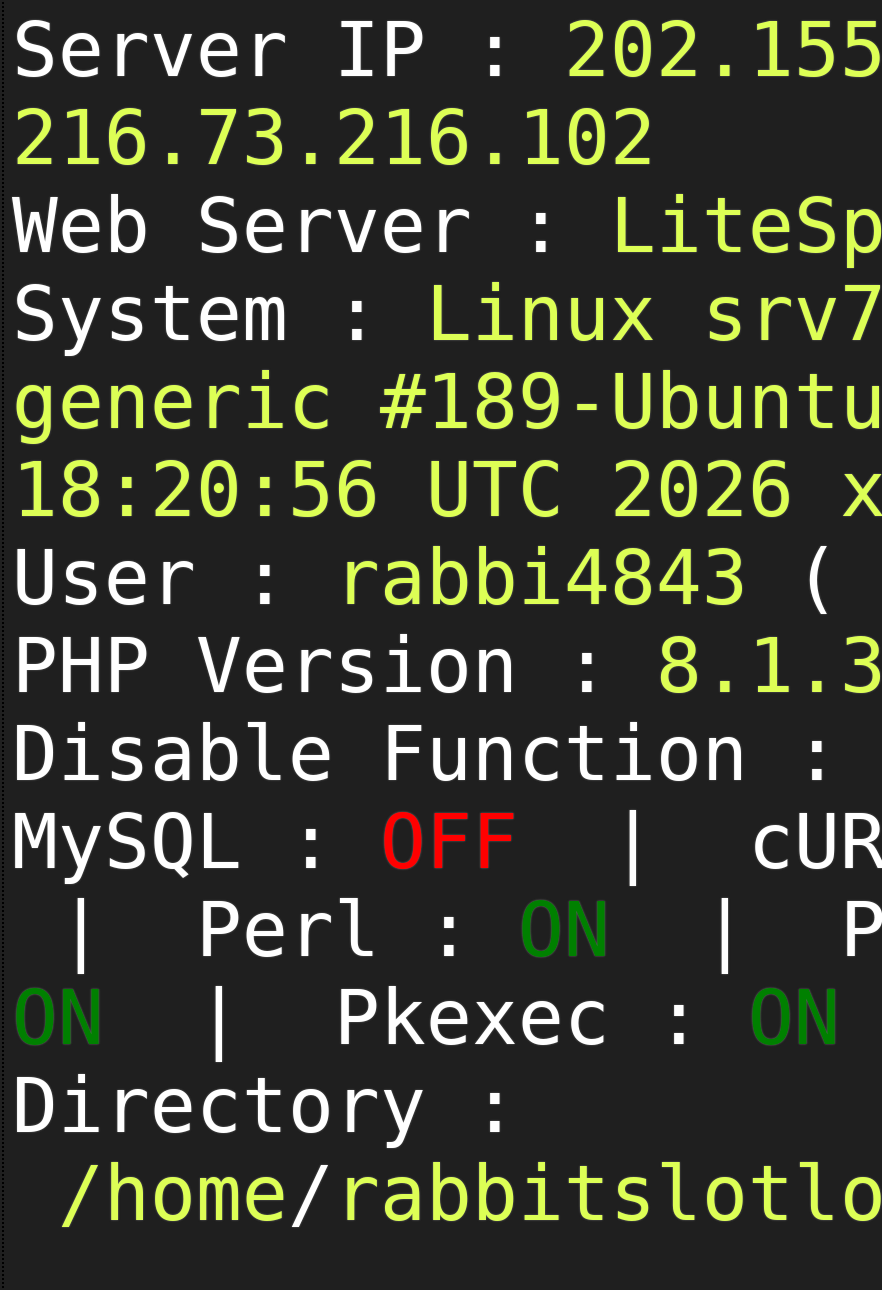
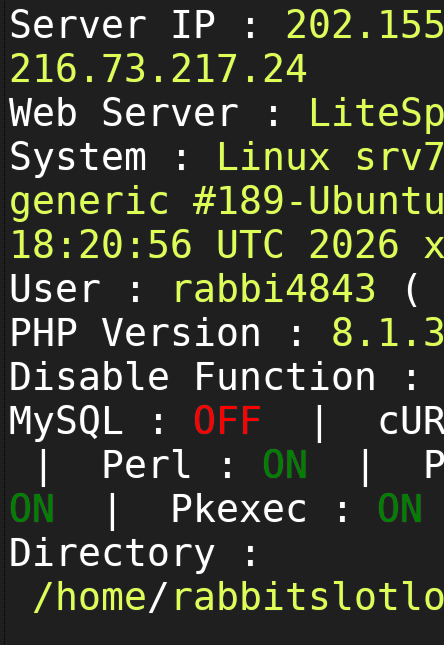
- 216.73.216.102
+ 216.73.217.24
